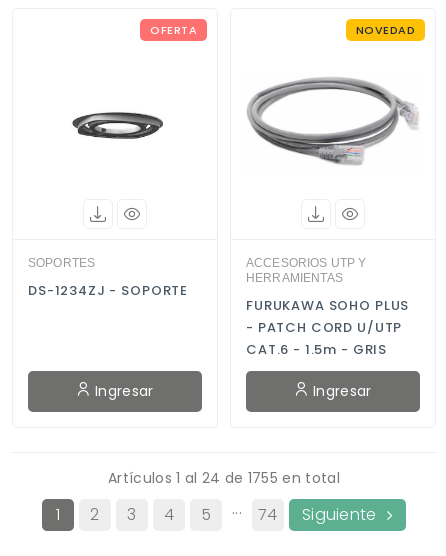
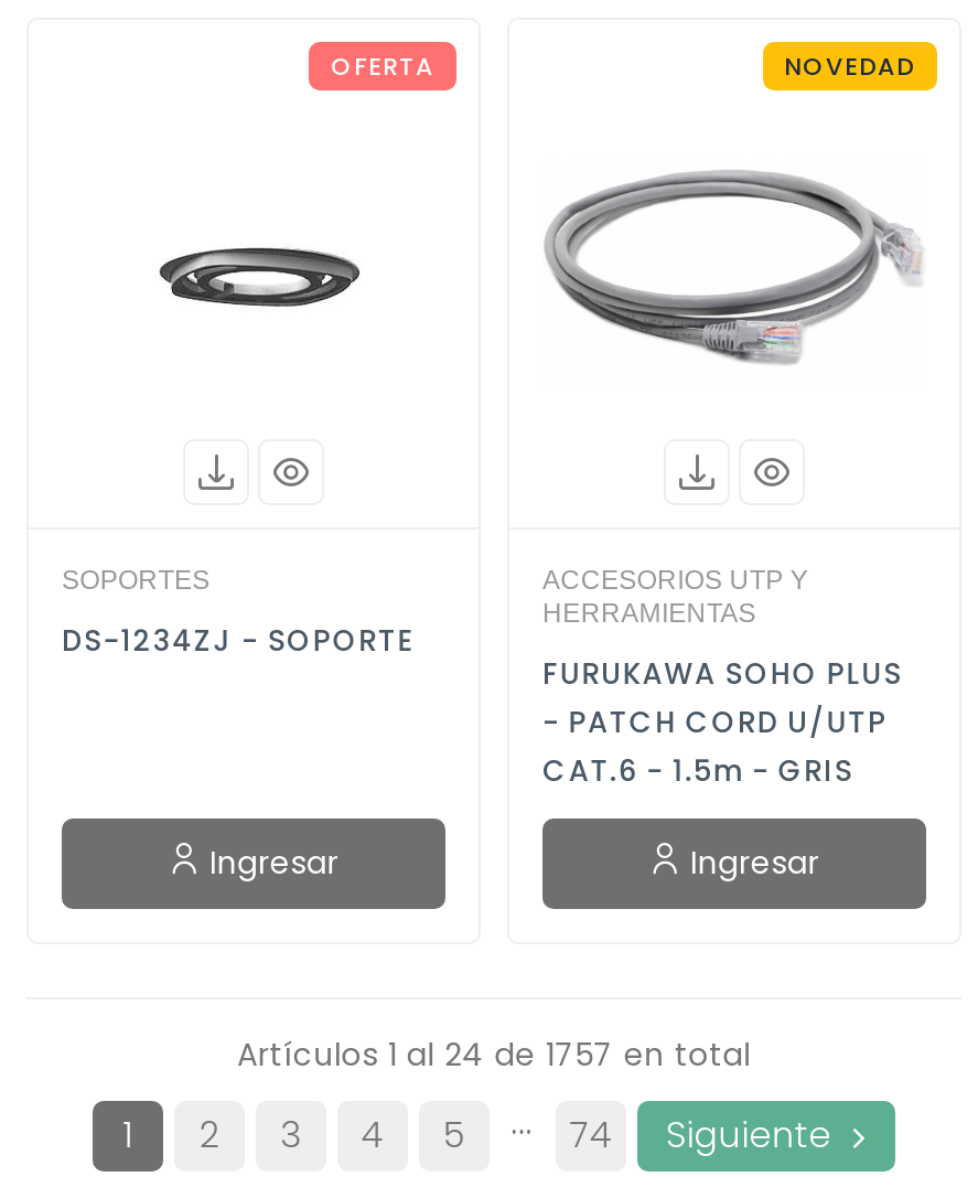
- Artículos 1 al 24 de 1755 en total
+ Artículos 1 al 24 de 1757 en total
